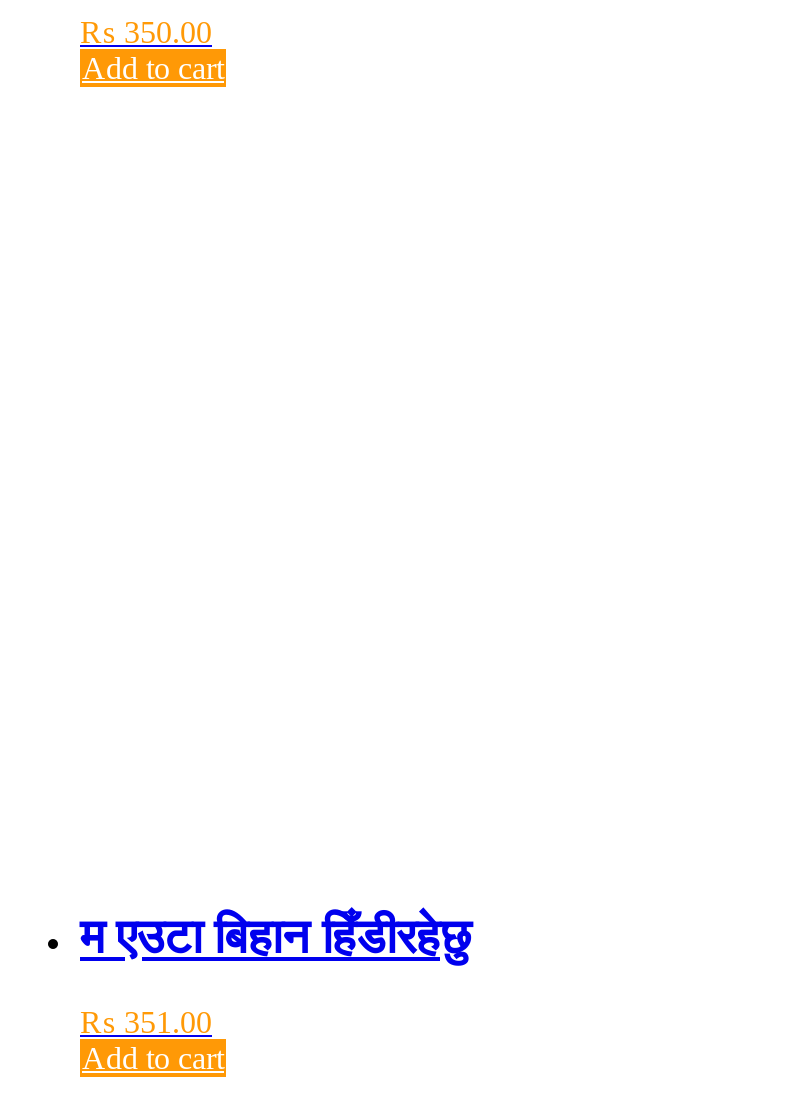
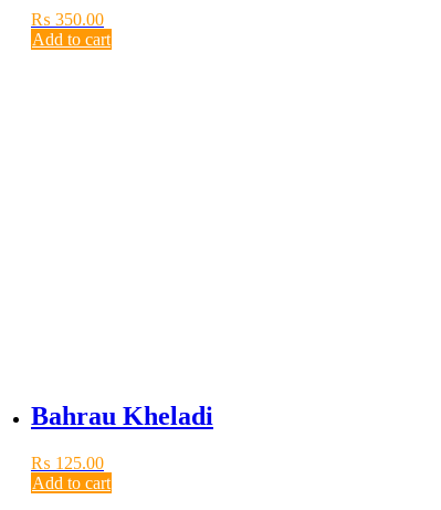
- म एउटा बिहान हिँडीरहेछु
+ Bahrau Kheladi

- ₨ 351.00
+ ₨ 125.00
